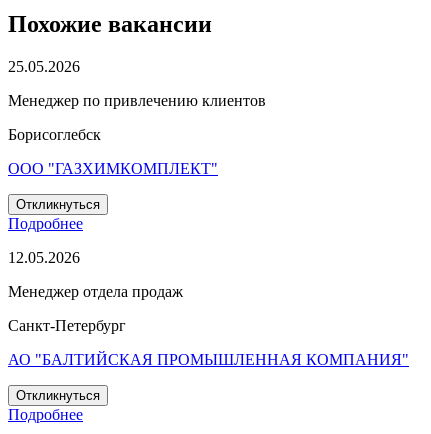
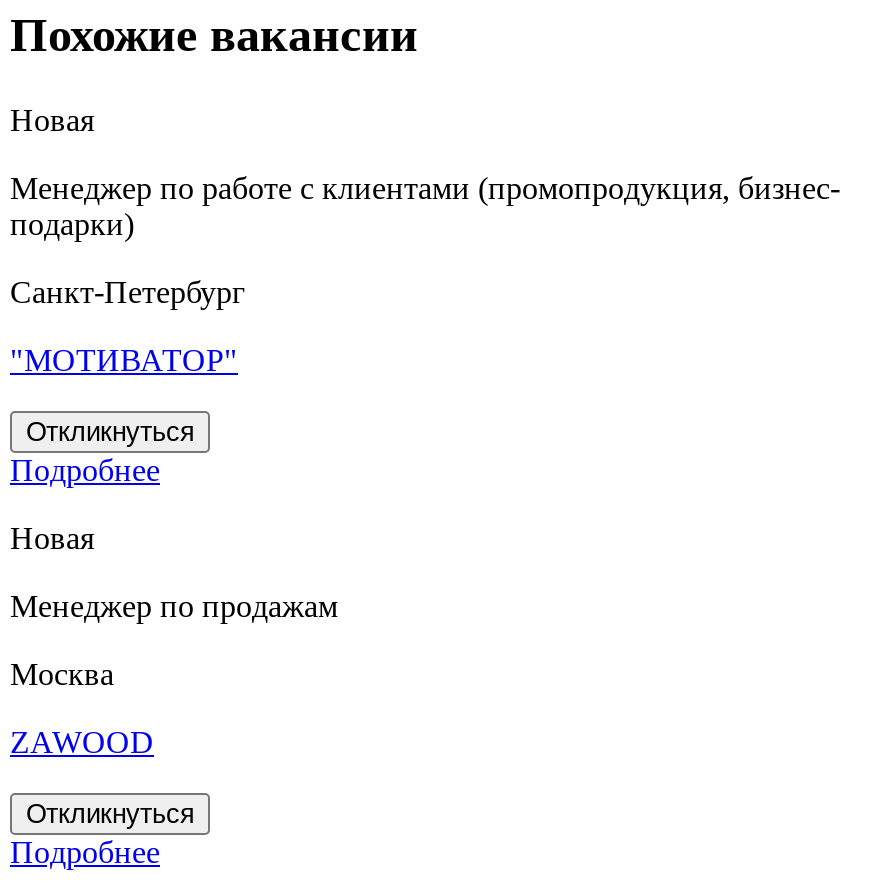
- 25.05.2026
+ Новая

- Менеджер по привлечению клиентов
+ Менеджер по работе с клиентами (промопродукция, бизнес-
+ подарки)

- Борисоглебск

- ООО "ГАЗХИМКОМПЛЕКТ"
+ "МОТИВАТОР"

+ Москва

- 12.05.2026
+ Новая

- Менеджер отдела продаж
+ Менеджер по продажам

moved up: Санкт-Петербург

- АО "БАЛТИЙСКАЯ ПРОМЫШЛЕННАЯ КОМПАНИЯ"
+ ZAWOOD
